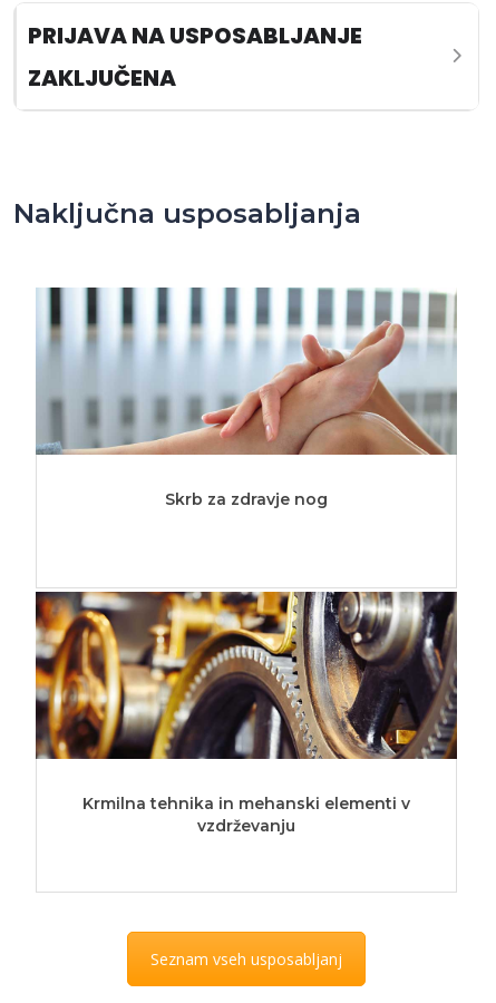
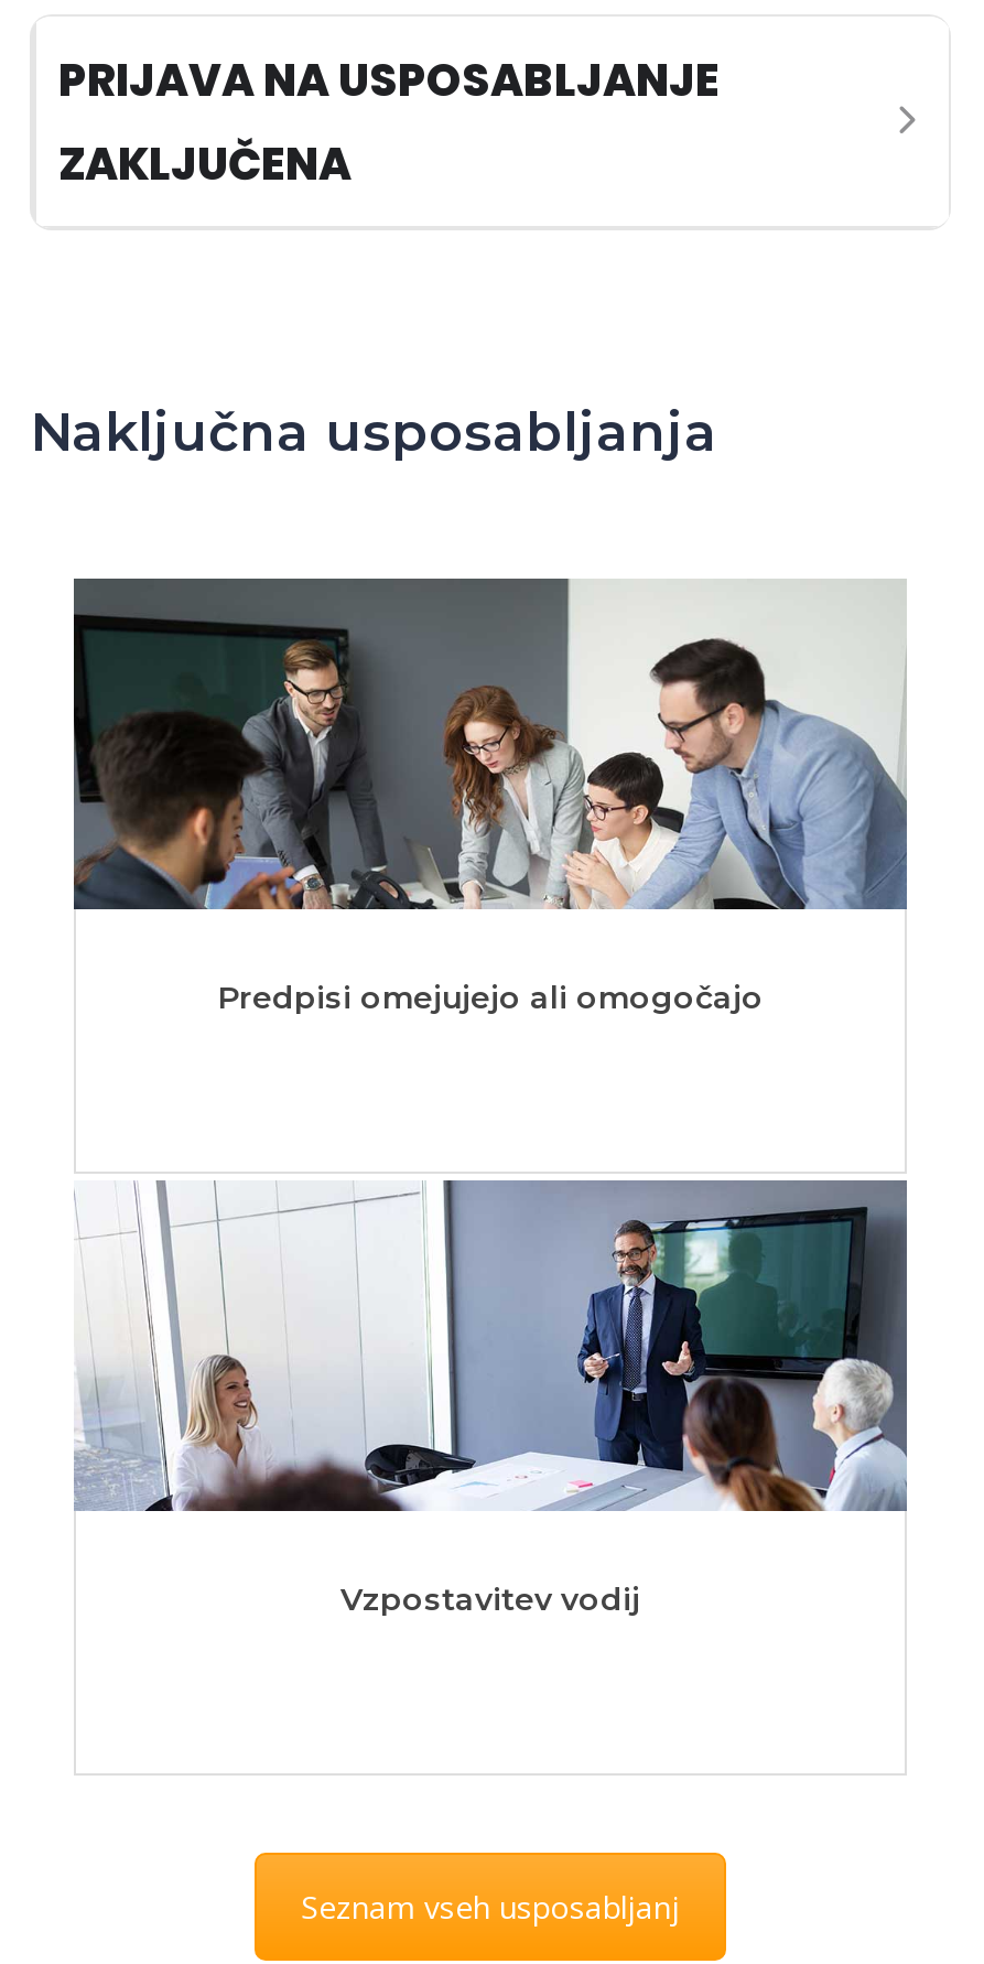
- [image]
- Skrb za zdravje nog
+ [image]
+ Predpisi omejujejo ali omogočajo

- [image]
- Krmilna tehnika in mehanski elementi v
- vzdrževanju
+ [image]
+ Vzpostavitev vodij
